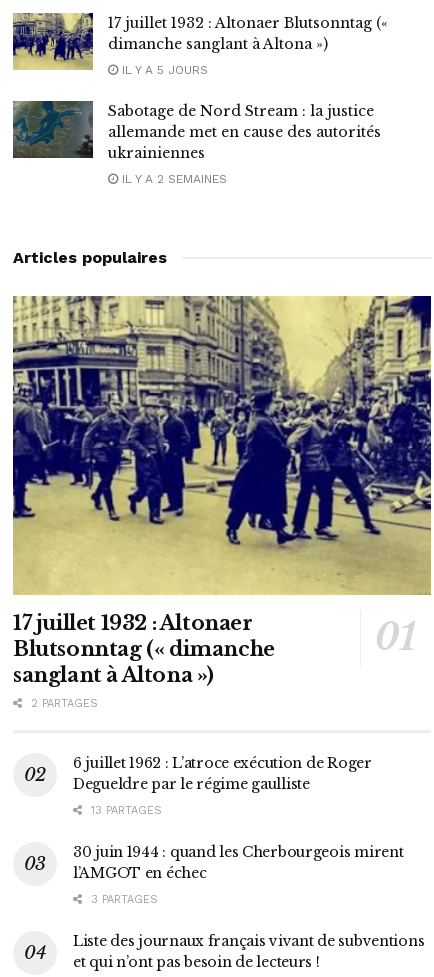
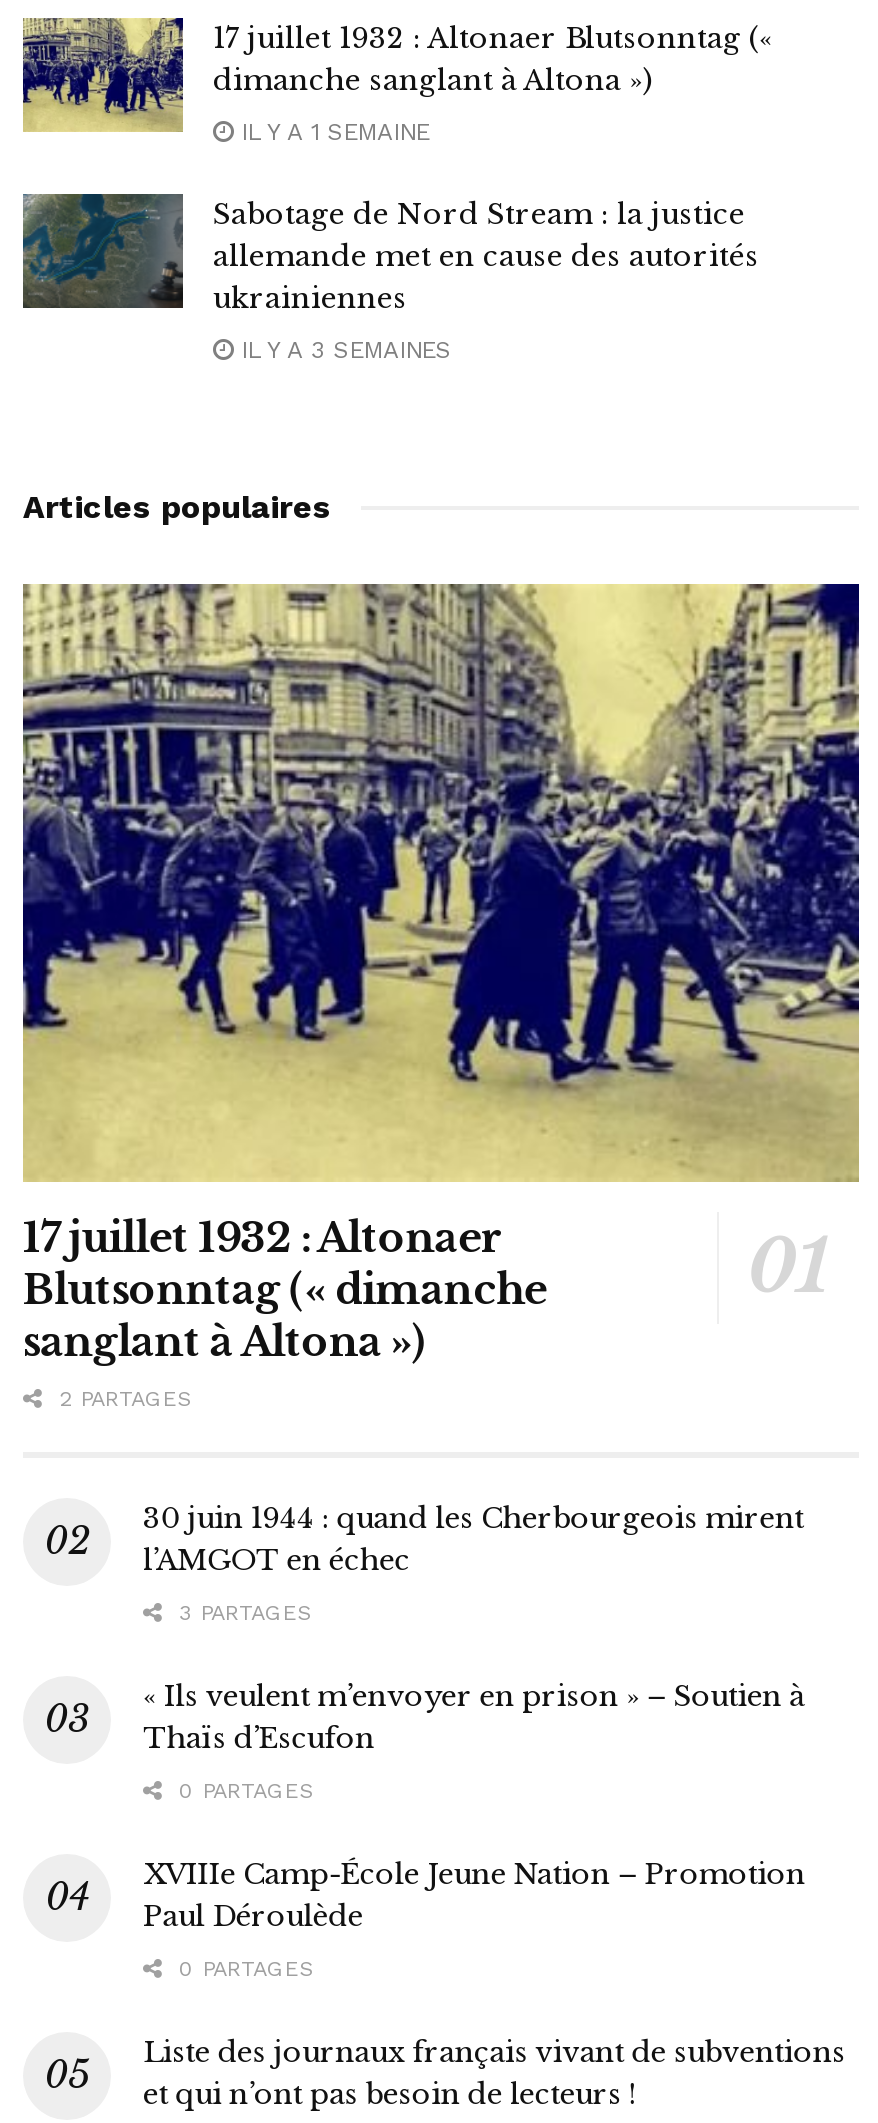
- IL Y A 5 JOURS
+ IL Y A 1 SEMAINE

- IL Y A 2 SEMAINES
+ IL Y A 3 SEMAINES

- 6 juillet 1962 : L’atroce exécution de Roger
- Degueldre par le régime gaulliste
- 13 PARTAGES

moved up: 30 juin 1944 : quand les Cherbourgeois mirent | l’AMGOT en échec | 3 PARTAGES

+ « Ils veulent m’envoyer en prison » – Soutien à
+ Thaïs d’Escufon
+ 0 PARTAGES
+ XVIIIe Camp-École Jeune Nation – Promotion
+ Paul Déroulède
+ 0 PARTAGES
